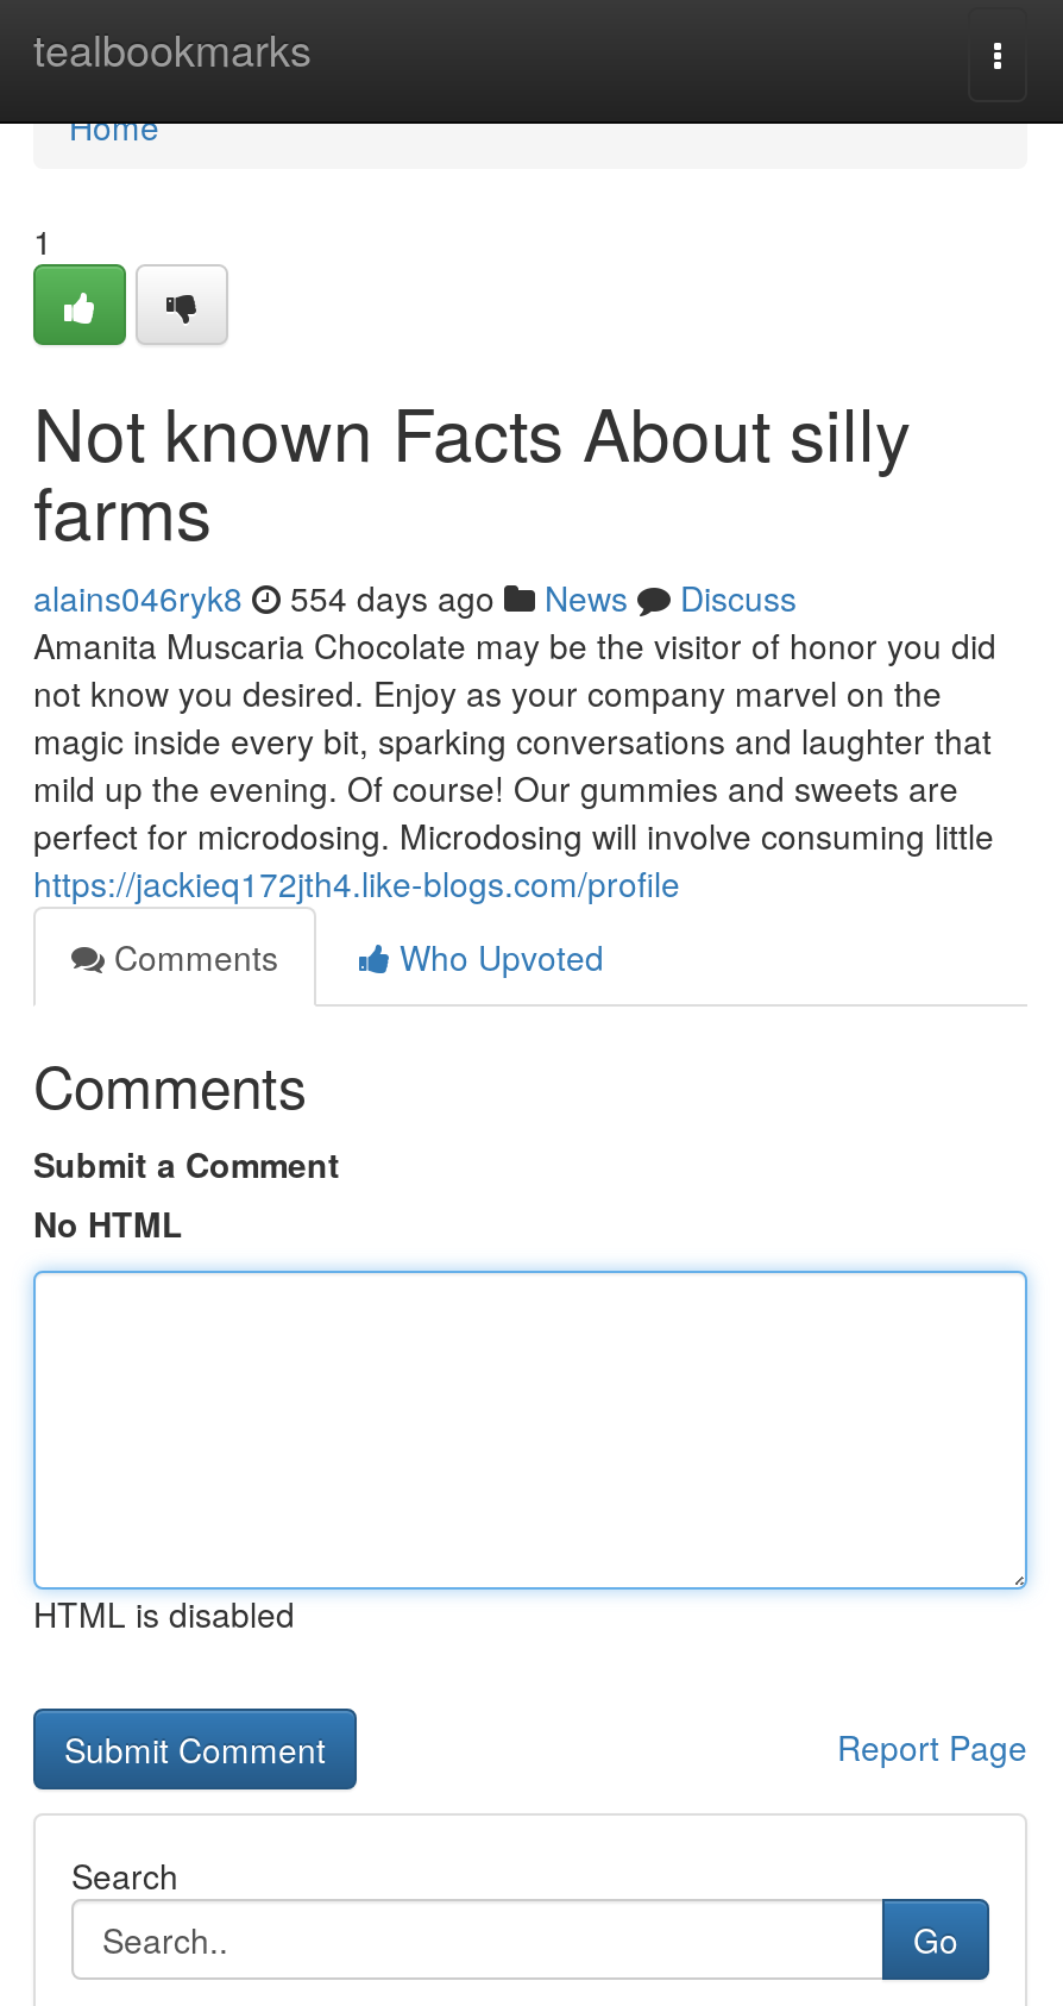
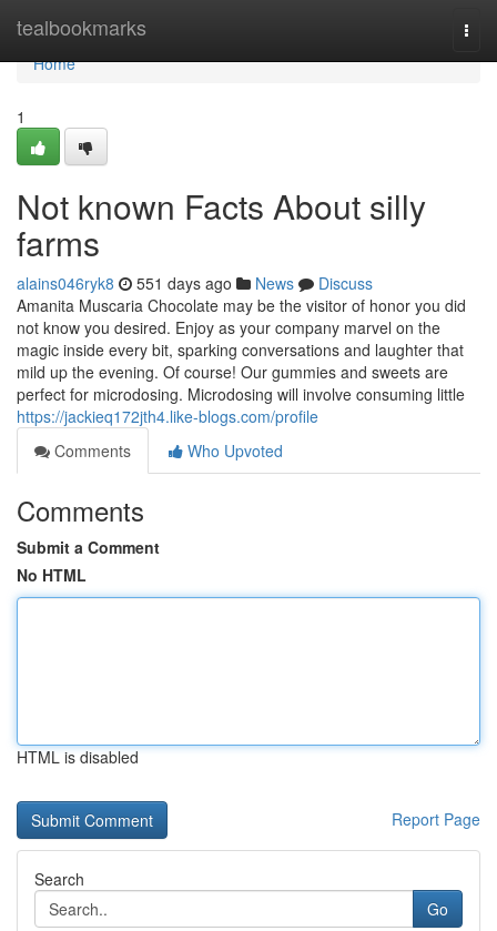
- alains046ryk8 554 days ago News Discuss
+ alains046ryk8 551 days ago News Discuss
